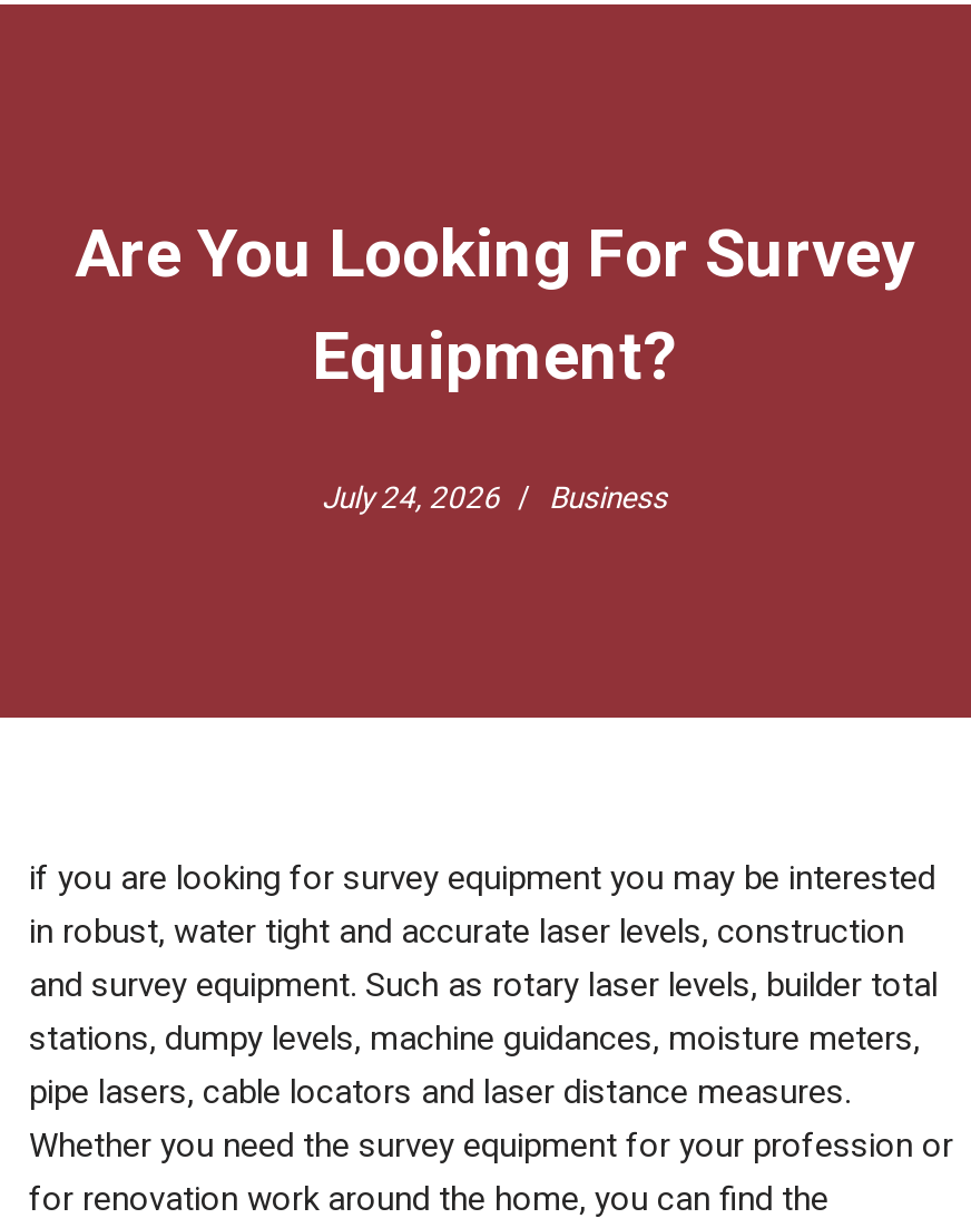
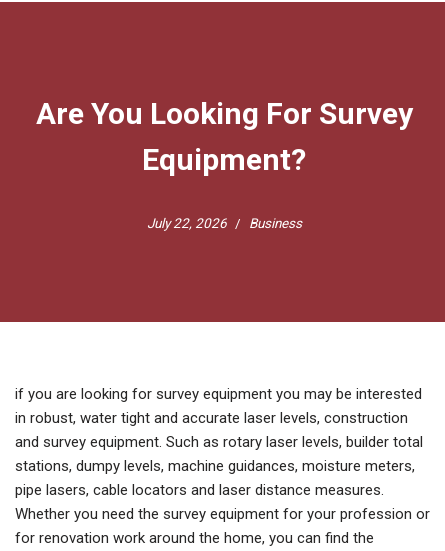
- July 24, 2026 Business
+ July 22, 2026 Business
